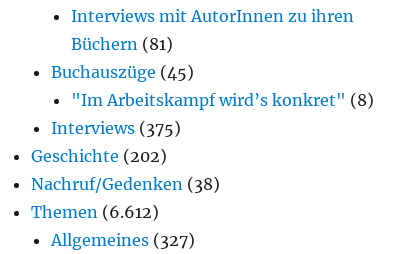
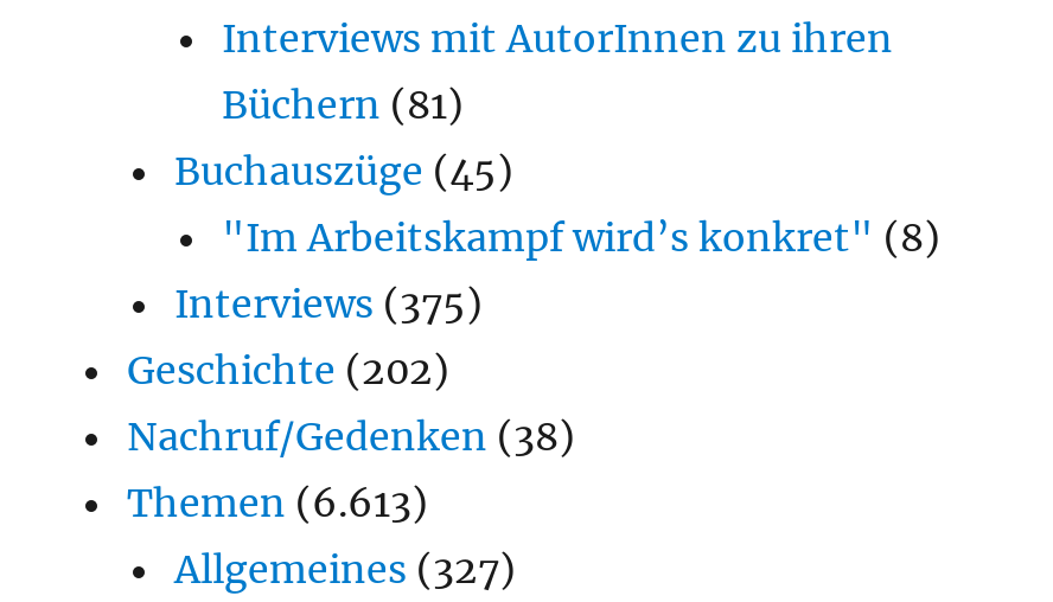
- Themen (6.612)
+ Themen (6.613)
